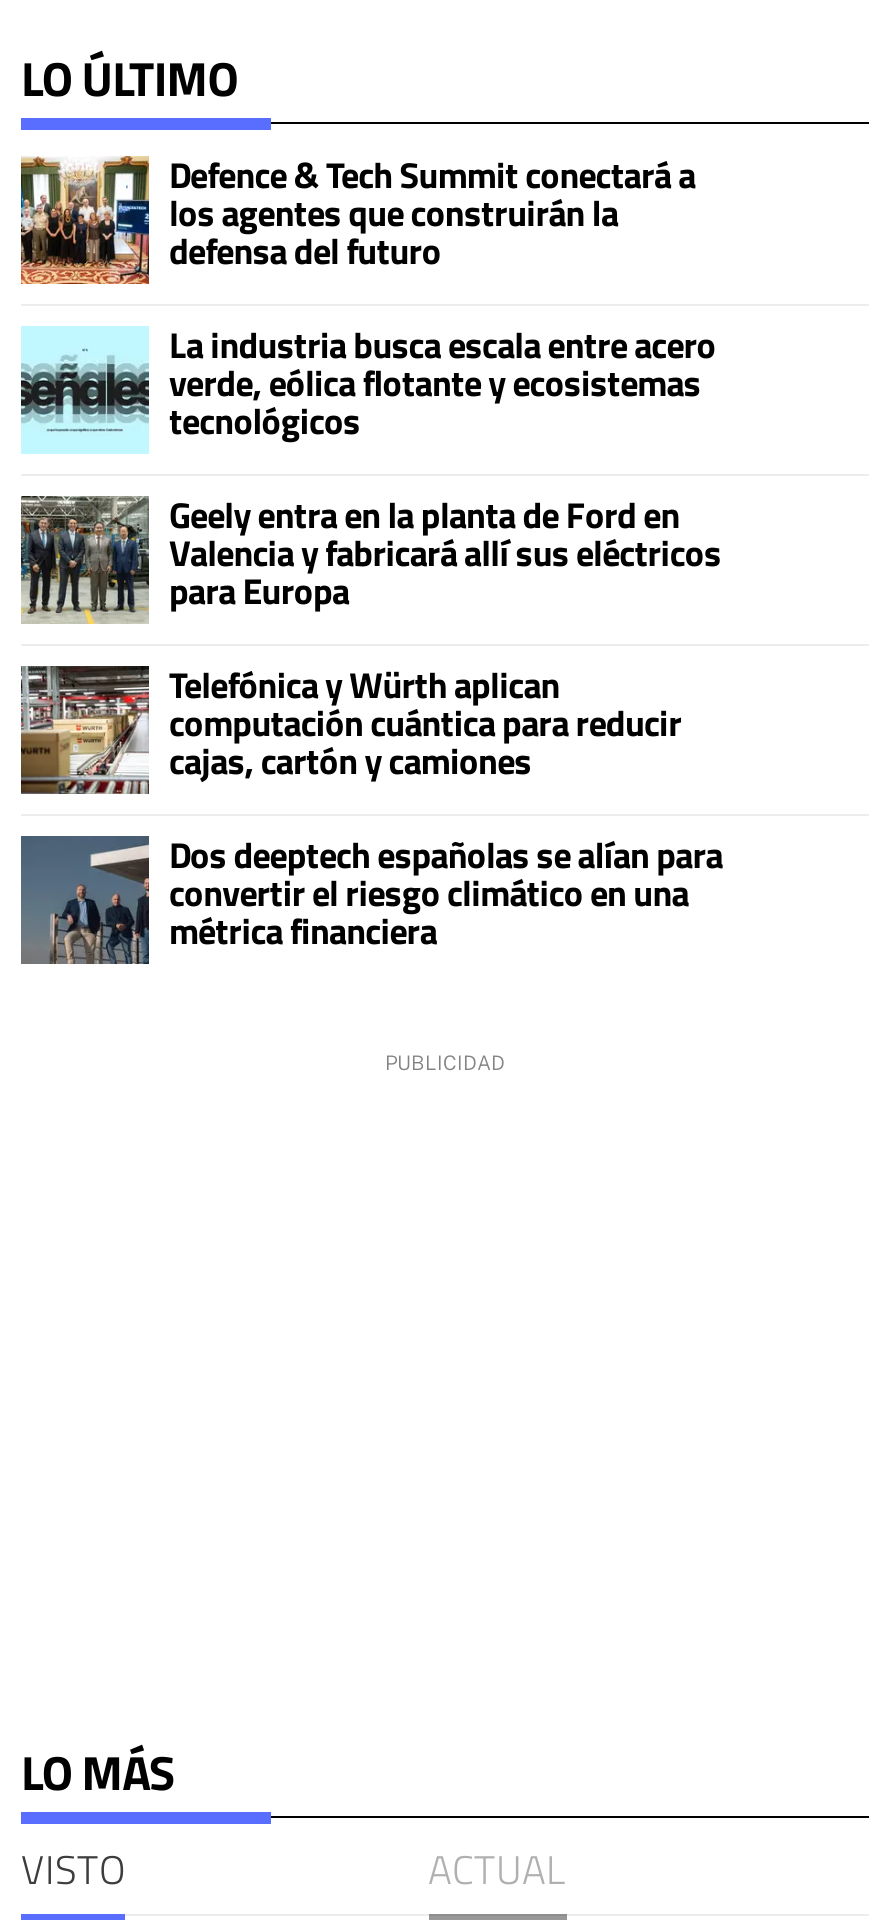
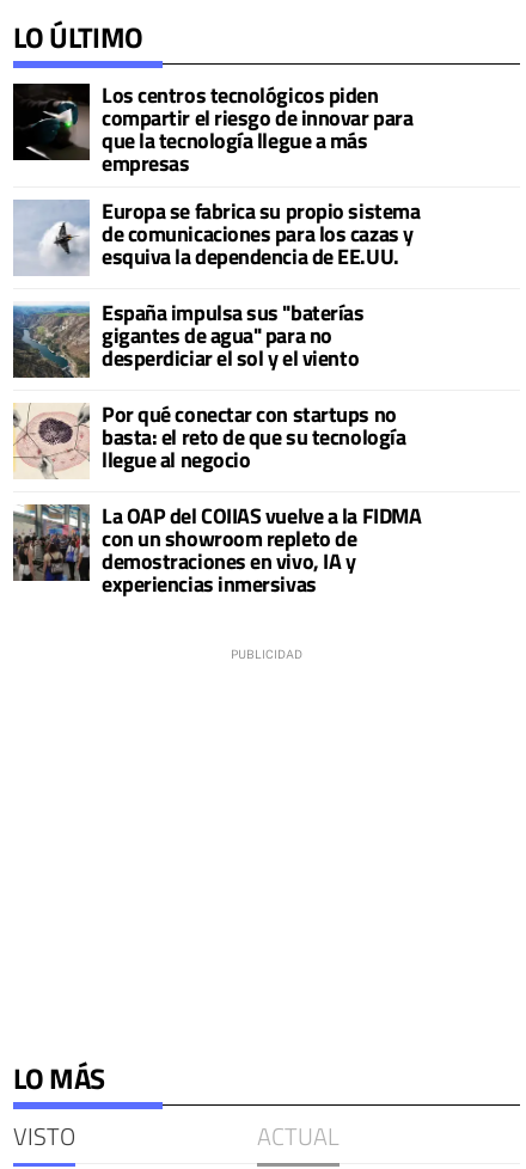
- [image]
- Defence & Tech Summit conectará a
- los agentes que construirán la
- defensa del futuro
+ [image]
+ Los centros tecnológicos piden
+ compartir el riesgo de innovar para
+ que la tecnología llegue a más
+ empresas

- [image]
- La industria busca escala entre acero
- verde, eólica flotante y ecosistemas
- tecnológicos
+ [image]
+ Europa se fabrica su propio sistema
+ de comunicaciones para los cazas y
+ esquiva la dependencia de EE.UU.

- [image]
- Geely entra en la planta de Ford en
- Valencia y fabricará allí sus eléctricos
- para Europa
+ [image]
+ España impulsa sus "baterías
+ gigantes de agua" para no
+ desperdiciar el sol y el viento

- [image]
- Telefónica y Würth aplican
- computación cuántica para reducir
- cajas, cartón y camiones
+ [image]
+ Por qué conectar con startups no
+ basta: el reto de que su tecnología
+ llegue al negocio

- [image]
- Dos deeptech españolas se alían para
- convertir el riesgo climático en una
- métrica financiera
+ [image]
+ La OAP del COIIAS vuelve a la FIDMA
+ con un showroom repleto de
+ demostraciones en vivo, IA y
+ experiencias inmersivas
